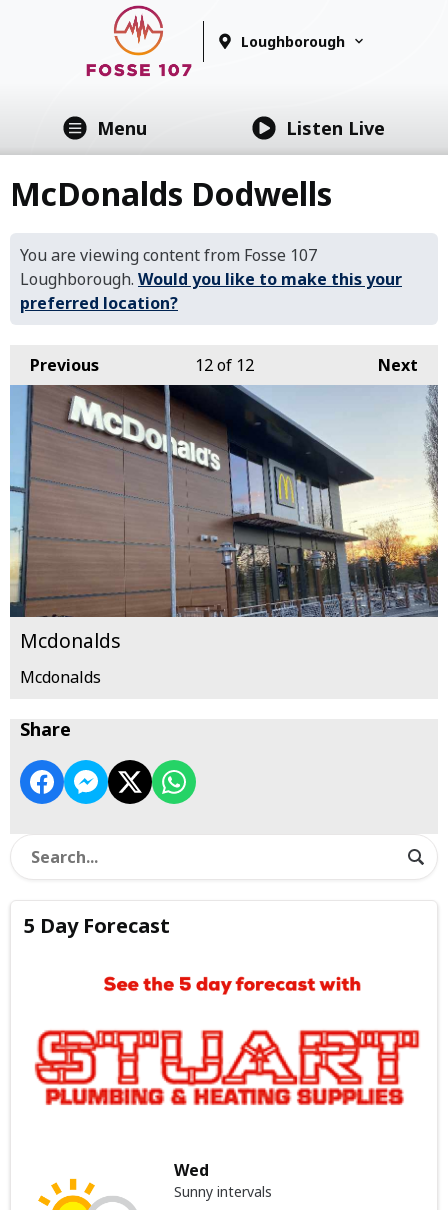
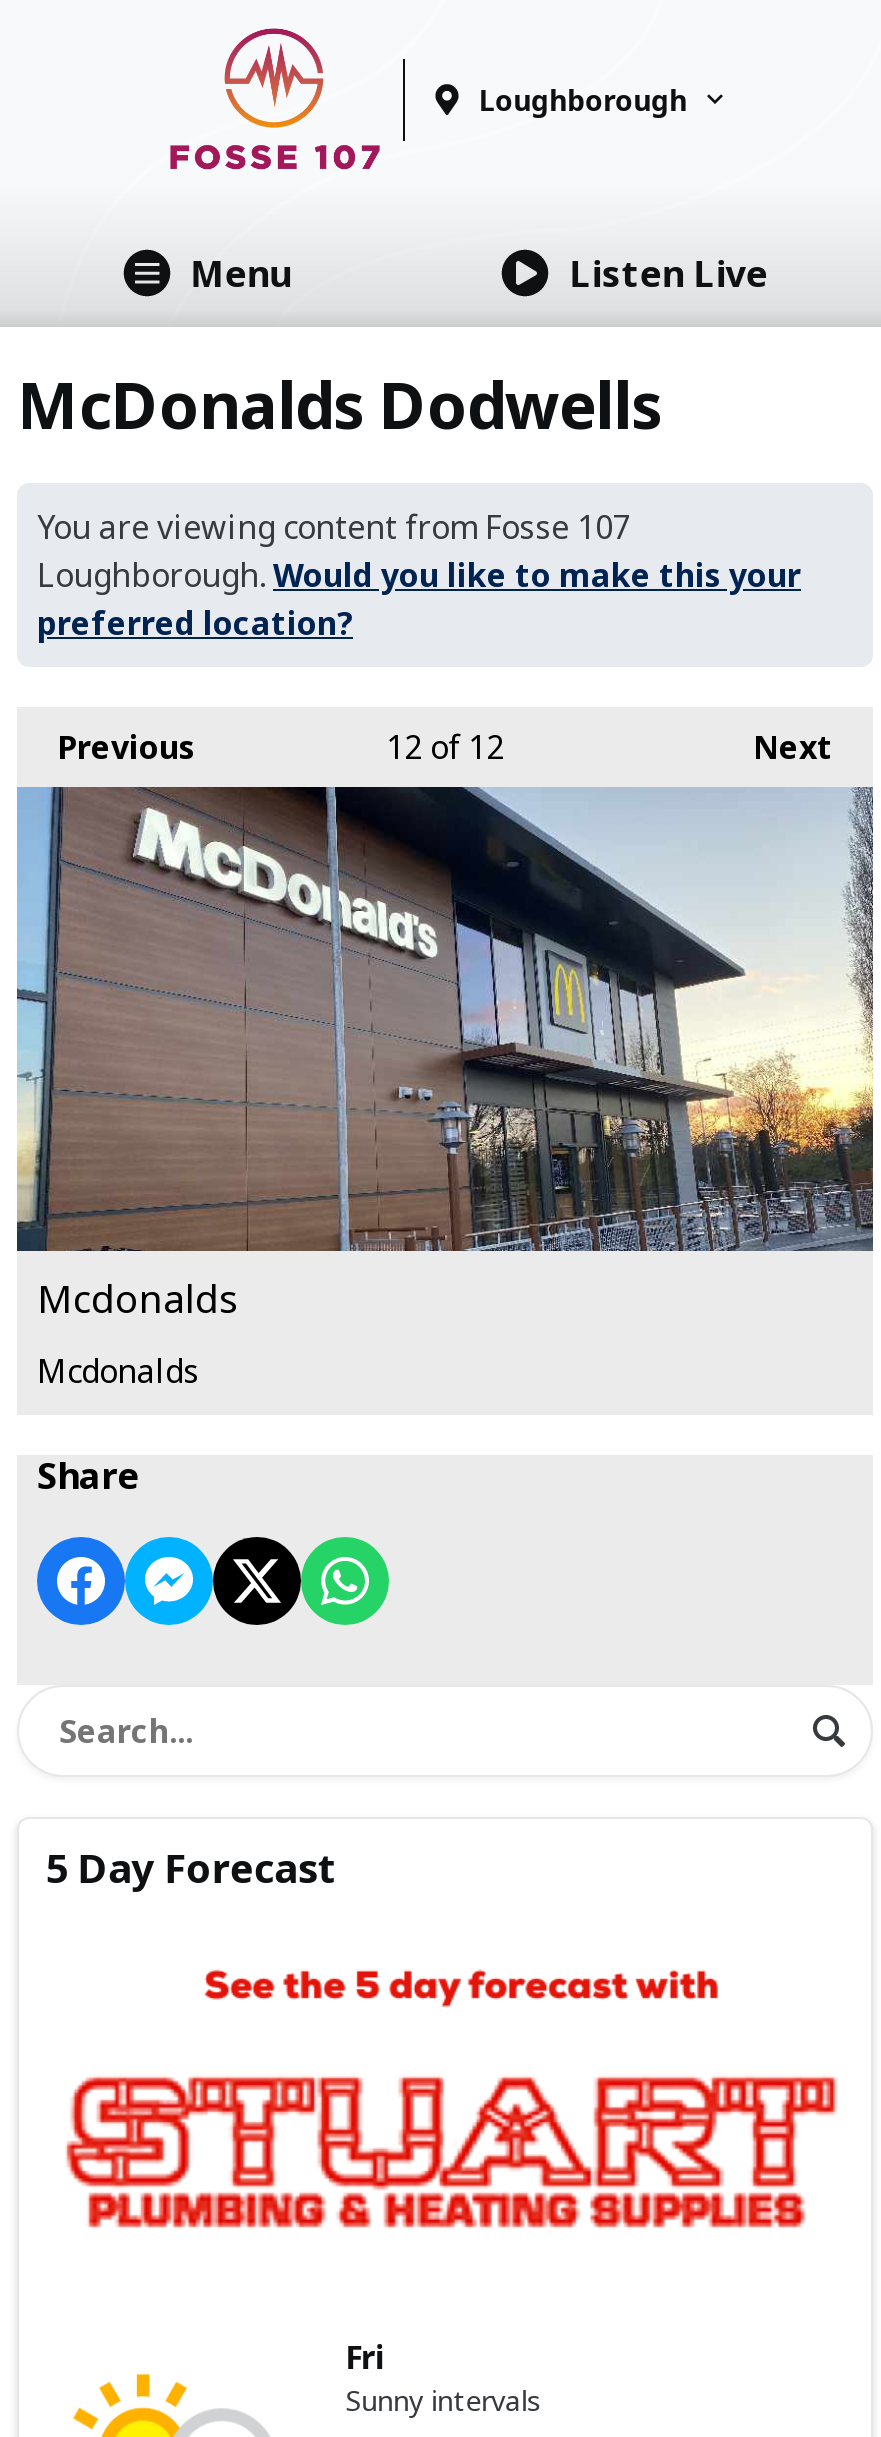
- Wed
+ Fri
